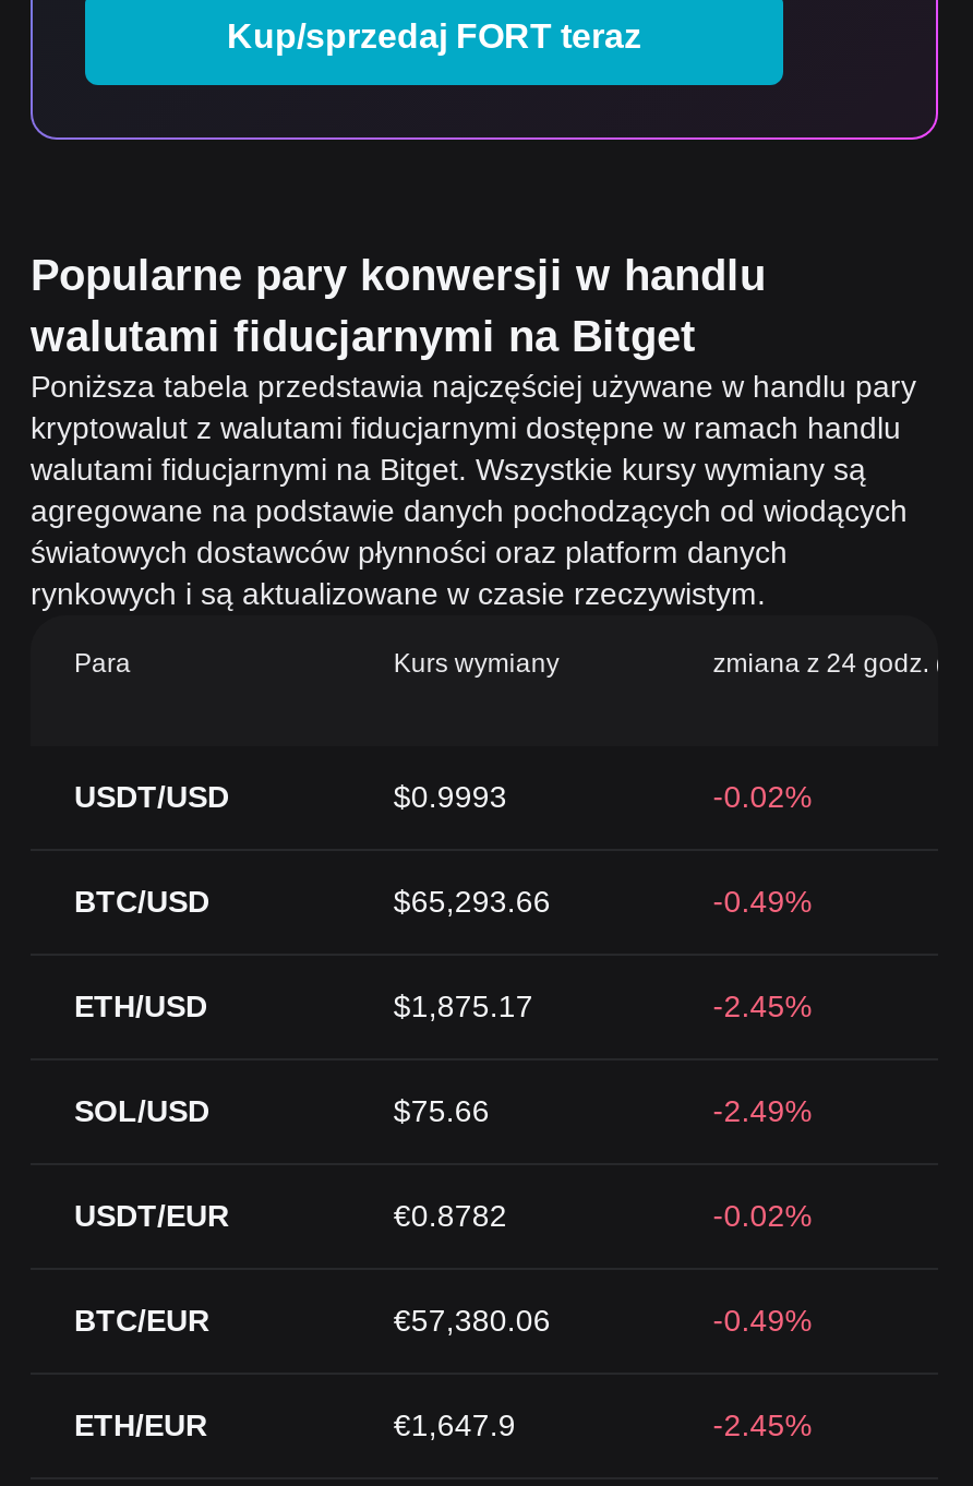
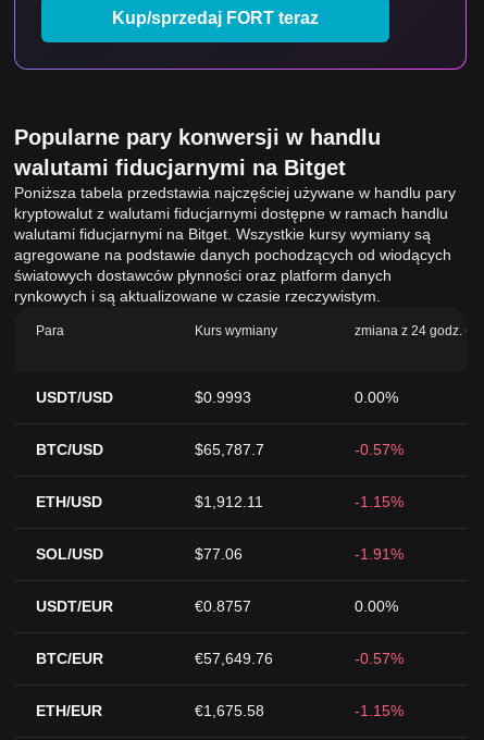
- -0.02%
+ 0.00%

- $65,293.66
+ $65,787.7

- -0.49%
+ -0.57%

- $1,875.17
+ $1,912.11

- -2.45%
+ -1.15%

- $75.66
+ $77.06

- -2.49%
+ -1.91%

- €0.8782
+ €0.8757

- -0.02%
+ 0.00%

- €57,380.06
+ €57,649.76

- -0.49%
+ -0.57%

- €1,647.9
+ €1,675.58

- -2.45%
+ -1.15%
